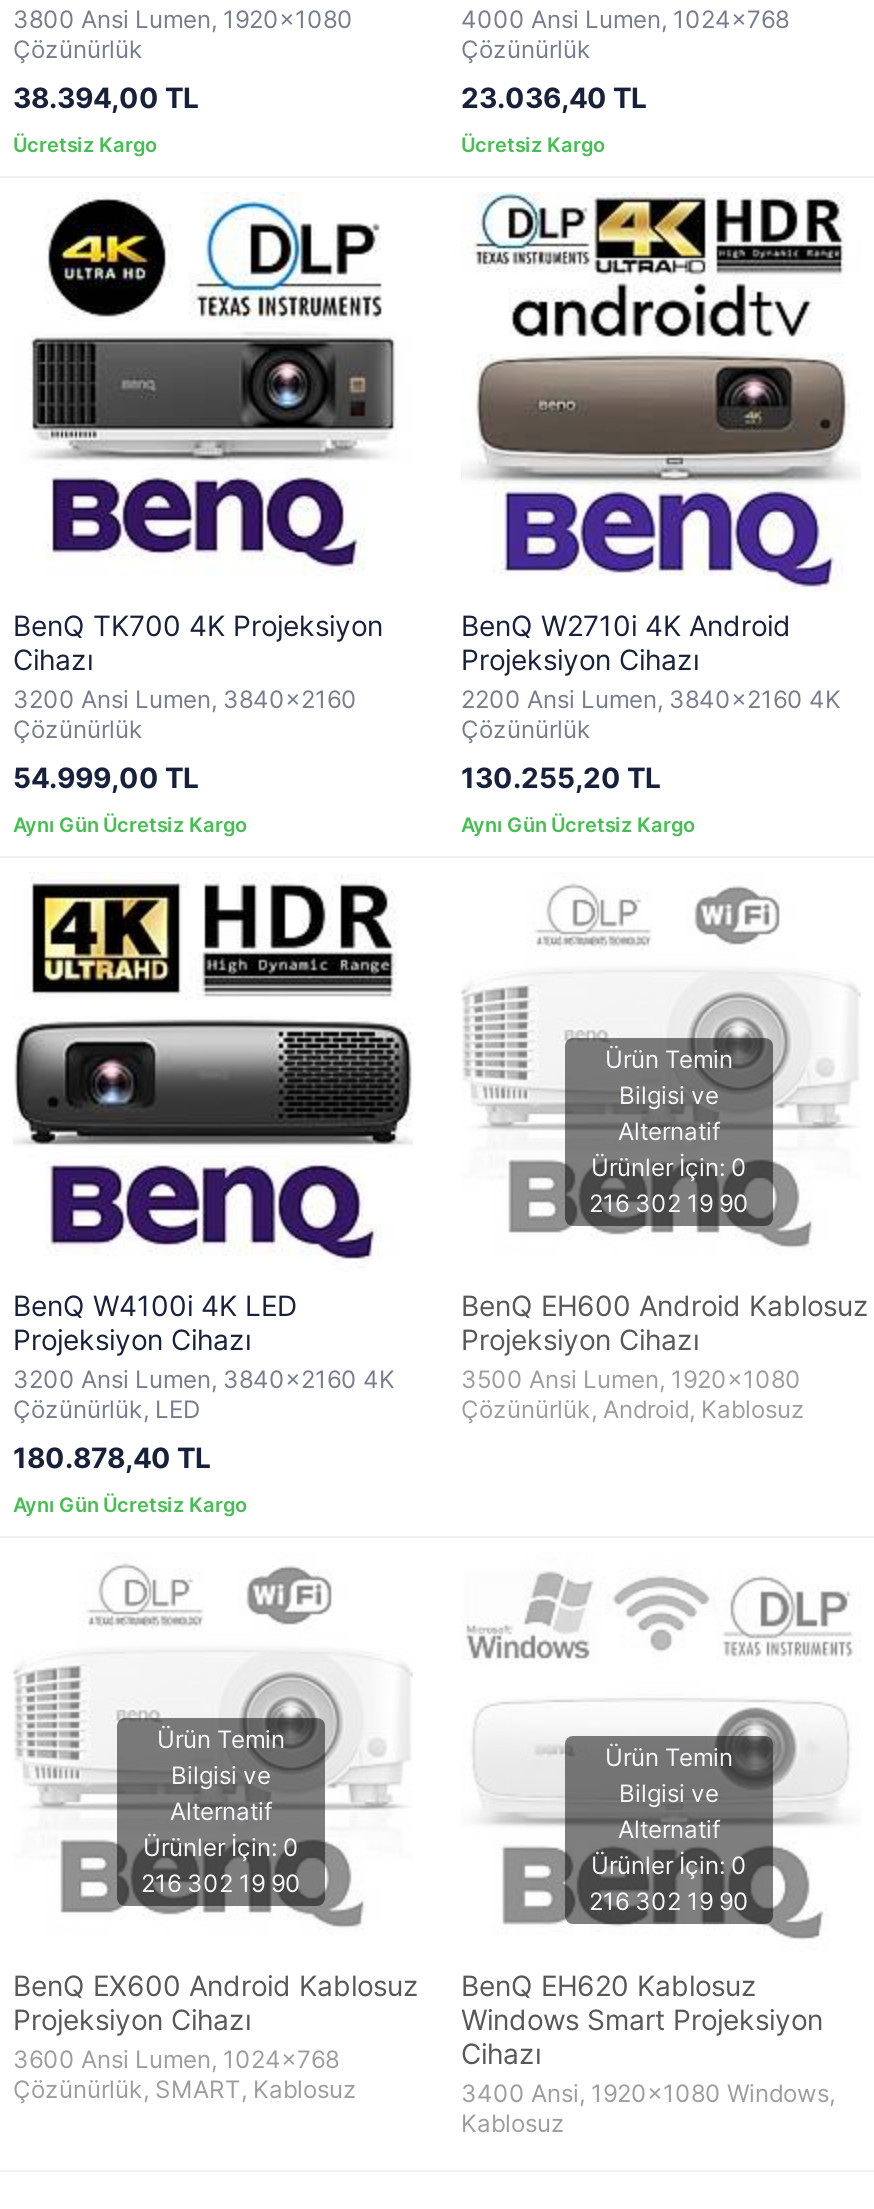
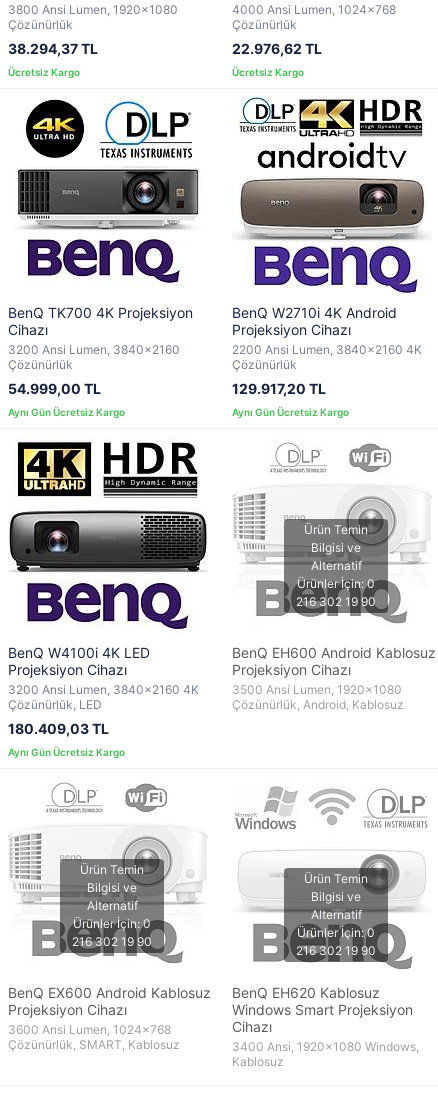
- 38.394,00 TL
+ 38.294,37 TL

- 23.036,40 TL
+ 22.976,62 TL

- 130.255,20 TL
+ 129.917,20 TL

- 180.878,40 TL
+ 180.409,03 TL
